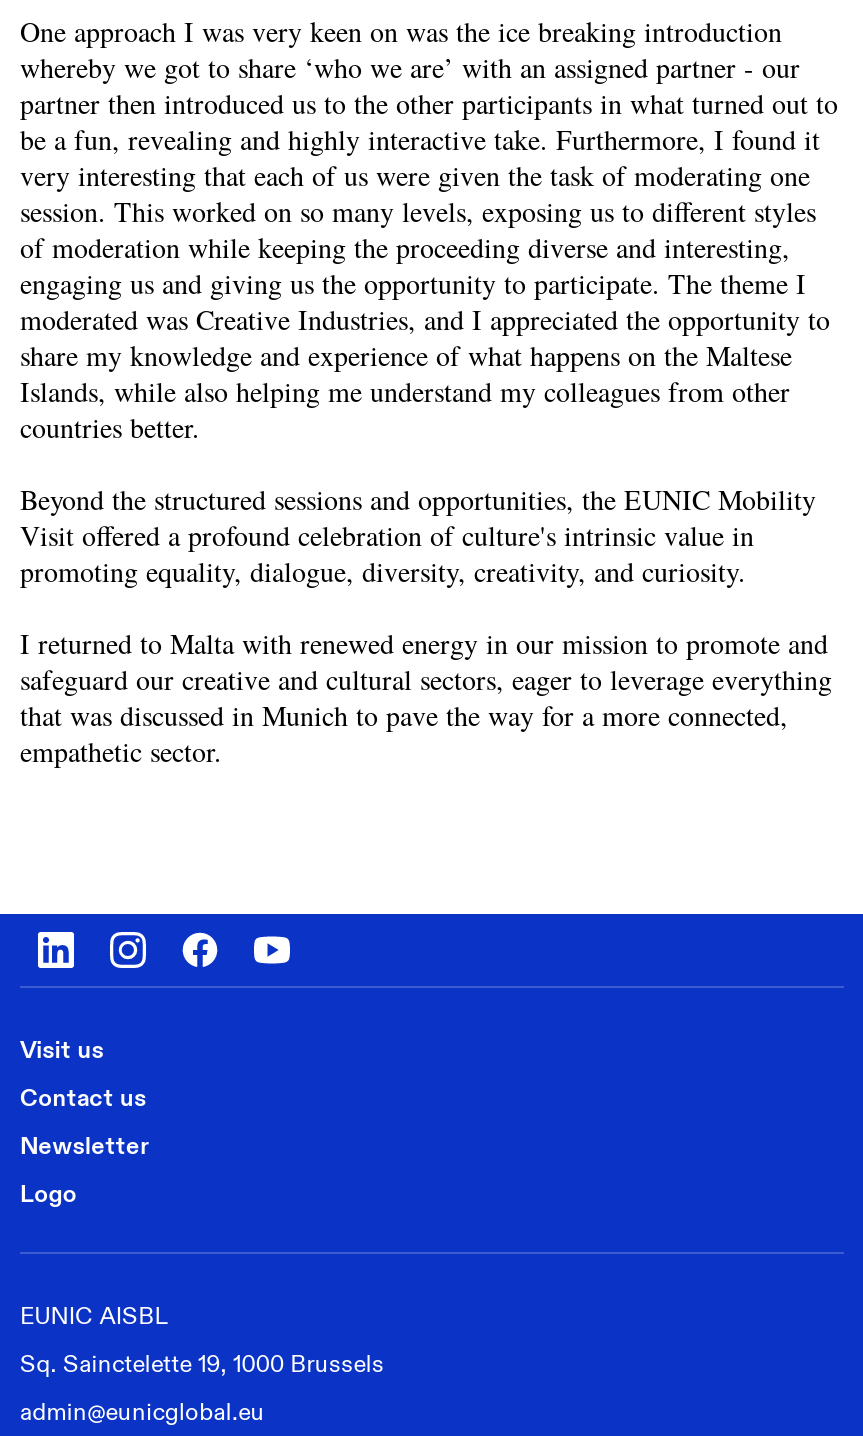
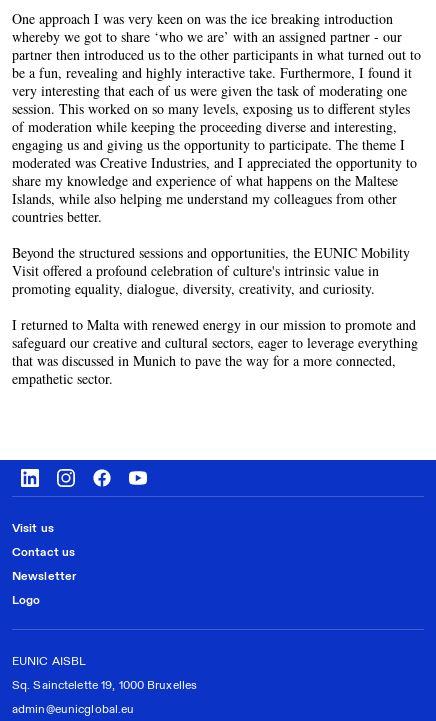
- Sq. Sainctelette 19, 1000 Brussels
+ Sq. Sainctelette 19, 1000 Bruxelles
